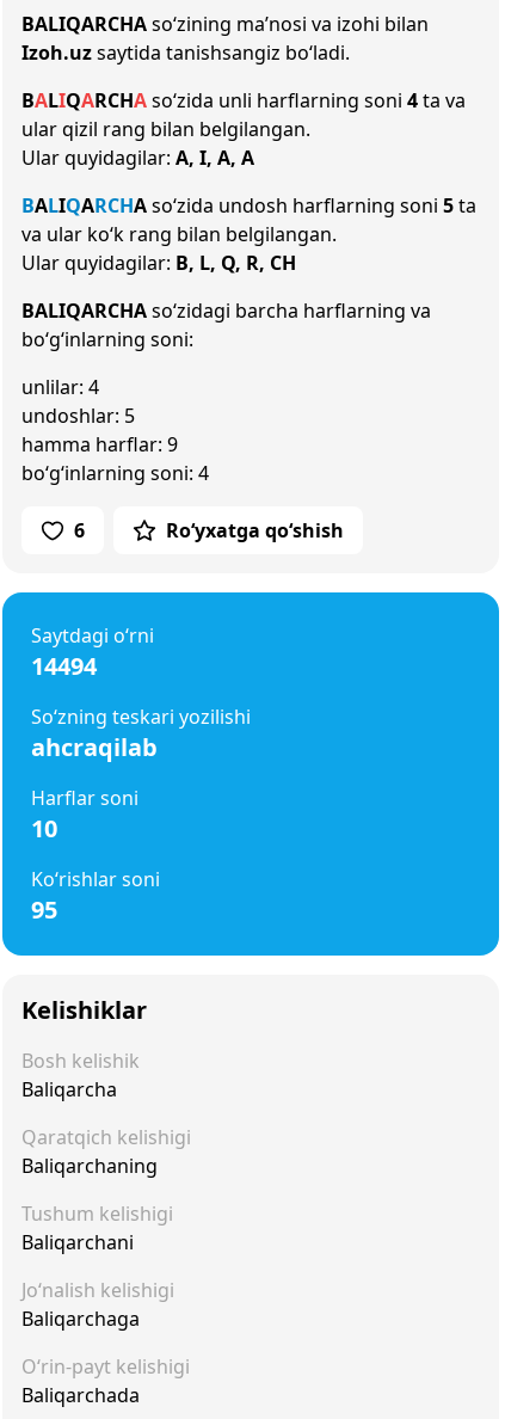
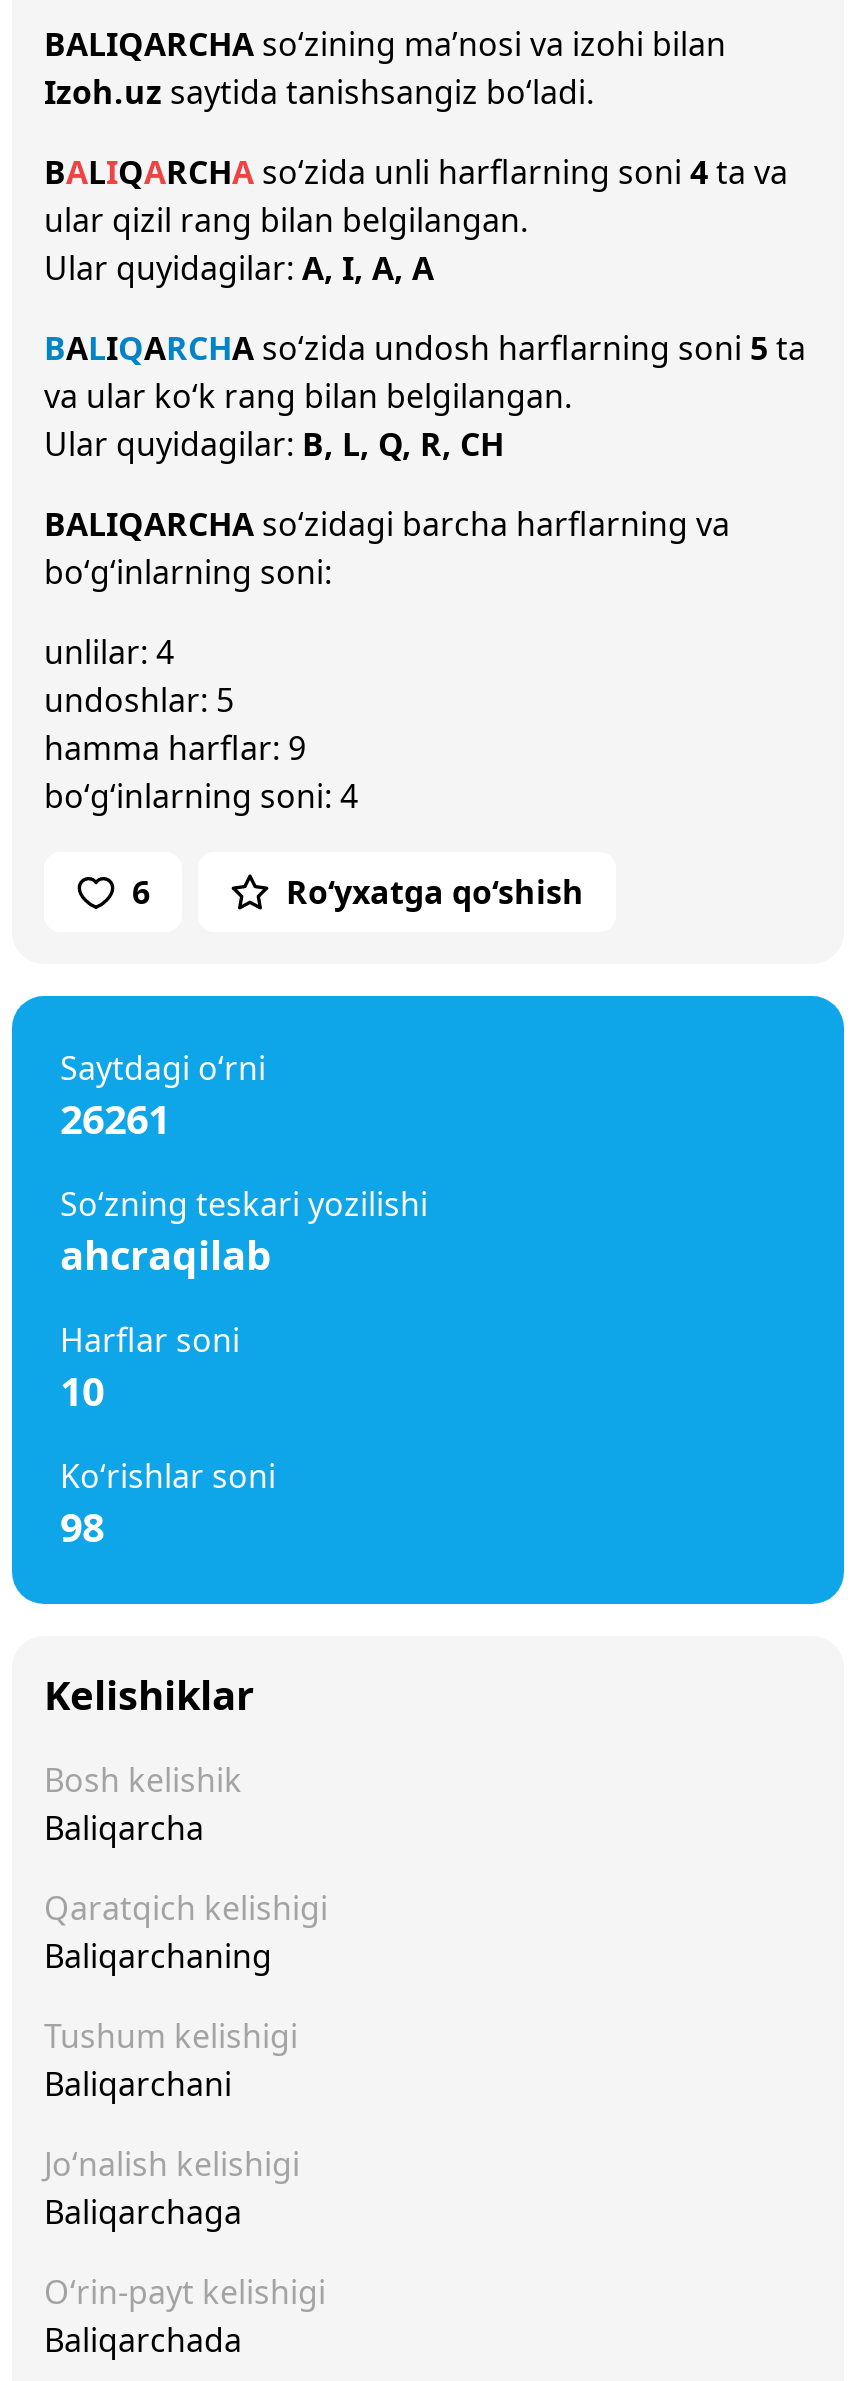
- 14494
+ 26261

- 95
+ 98
